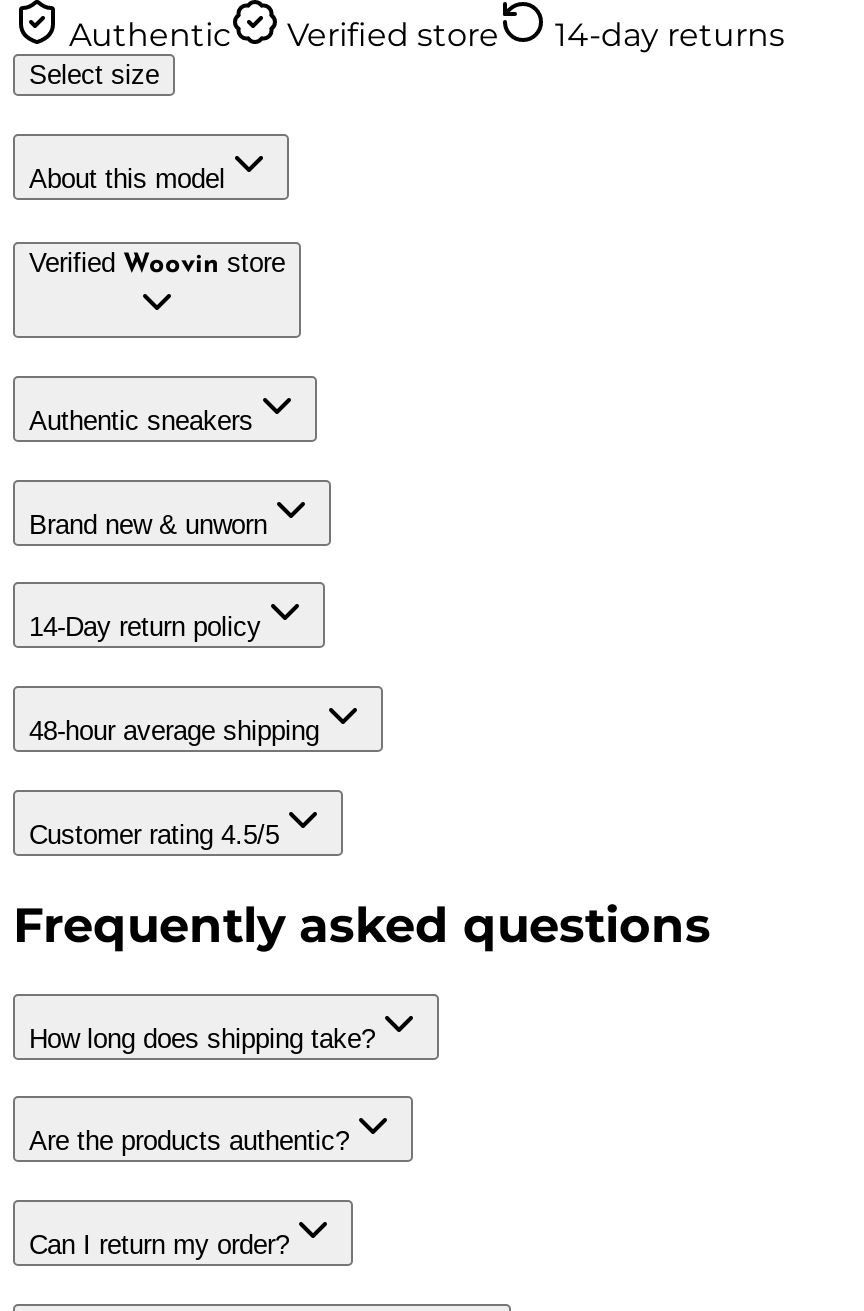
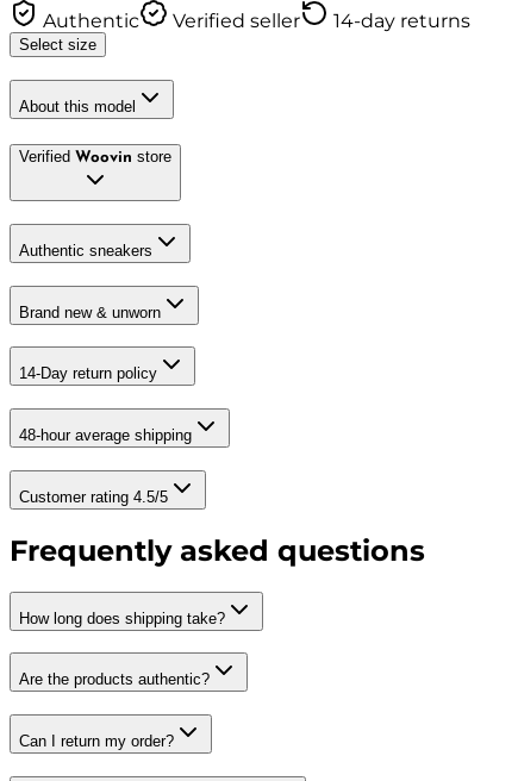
- Verified store
+ Verified seller
